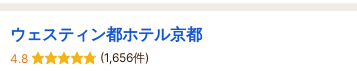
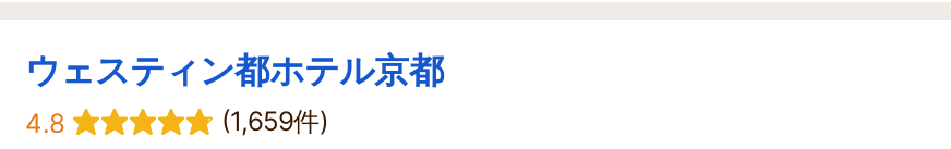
- (1,656件)
+ (1,659件)
